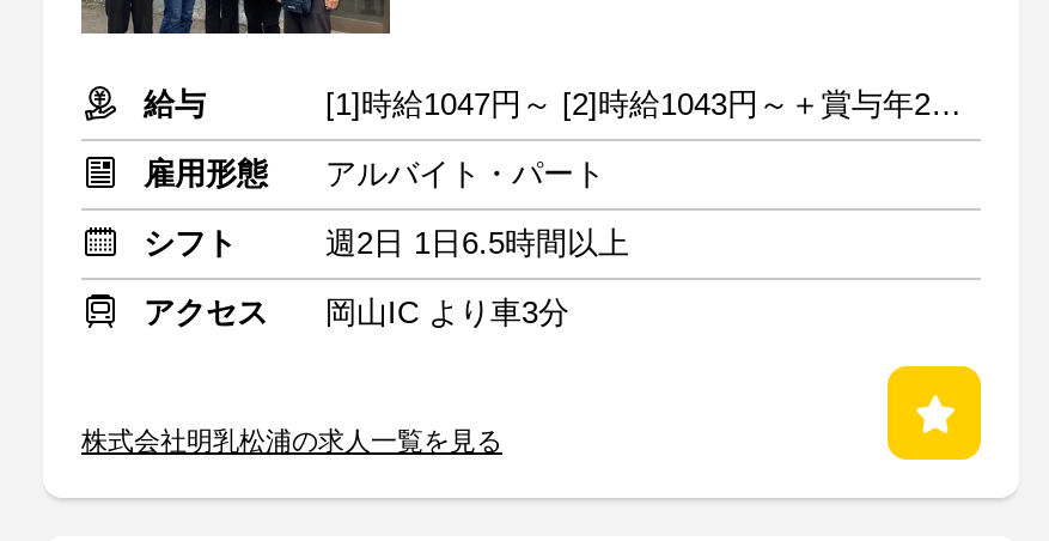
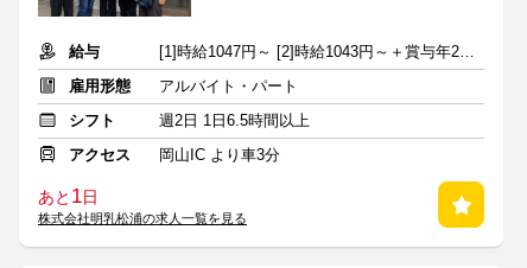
+ あと1日
